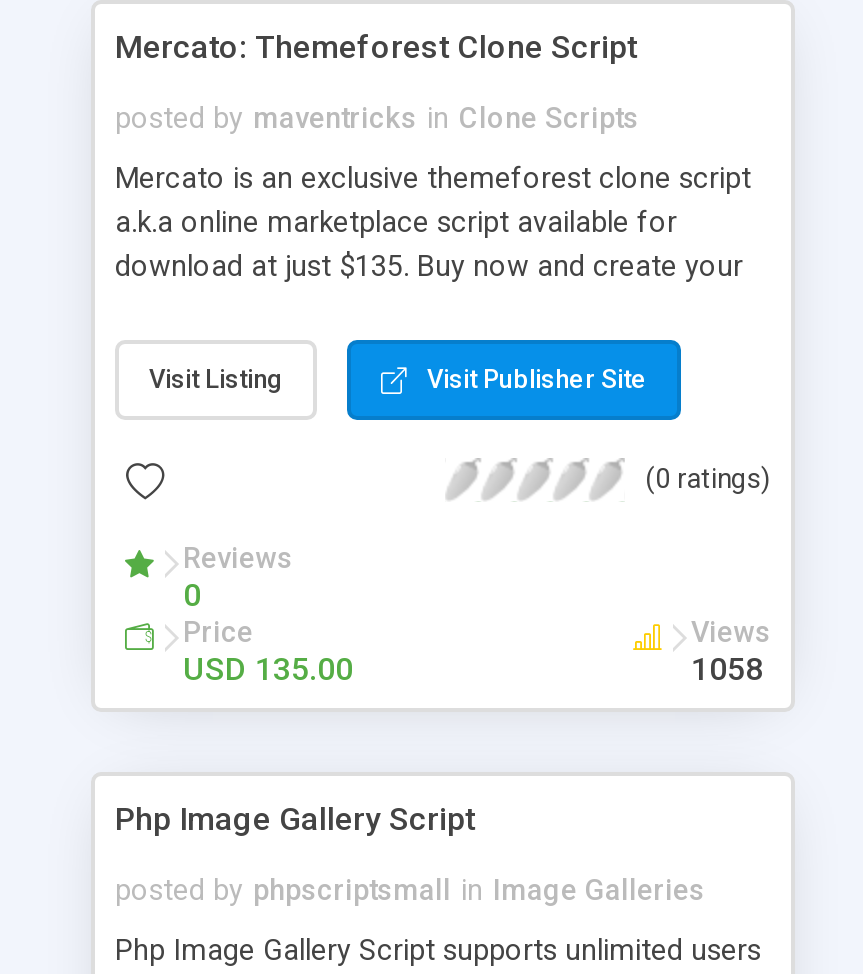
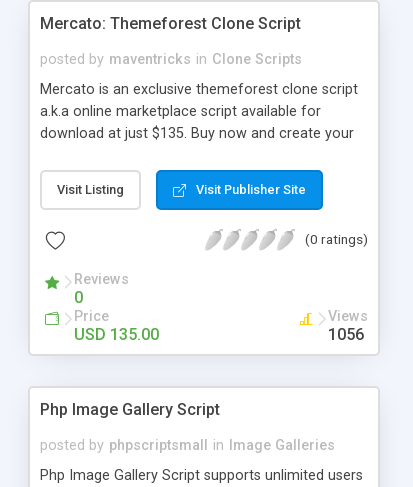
- 1058
+ 1056
